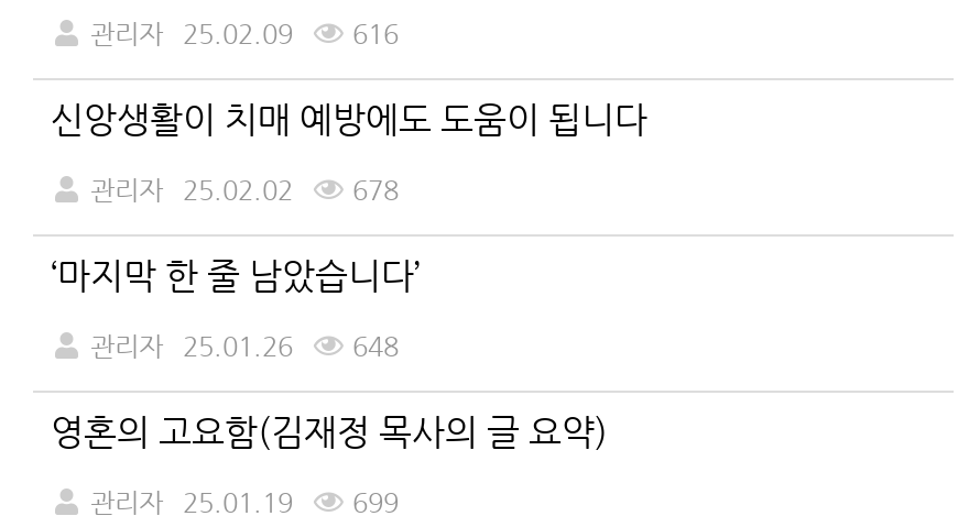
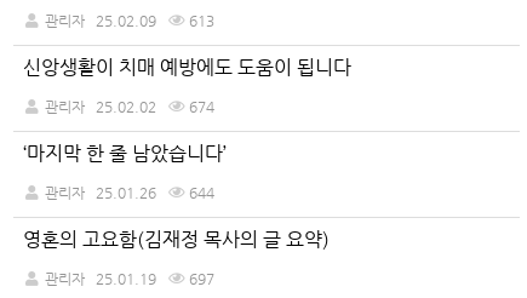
- 관리자 25.02.09 616
+ 관리자 25.02.09 613

- 관리자 25.02.02 678
+ 관리자 25.02.02 674

- 관리자 25.01.26 648
+ 관리자 25.01.26 644

- 관리자 25.01.19 699
+ 관리자 25.01.19 697
